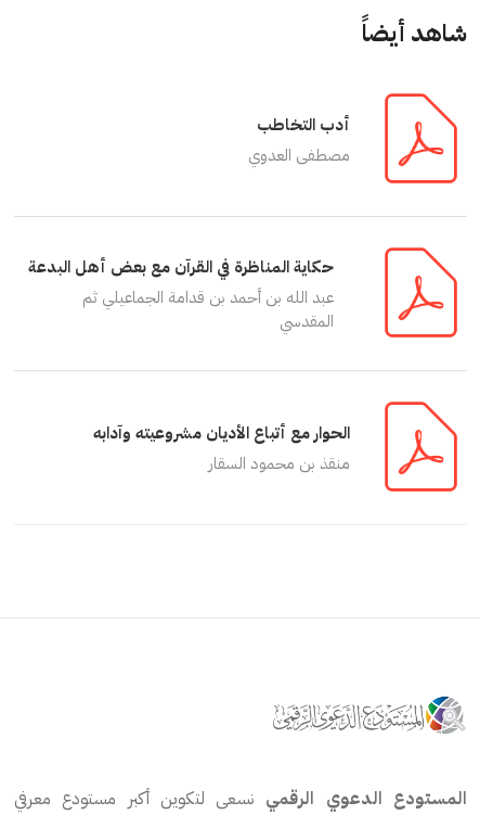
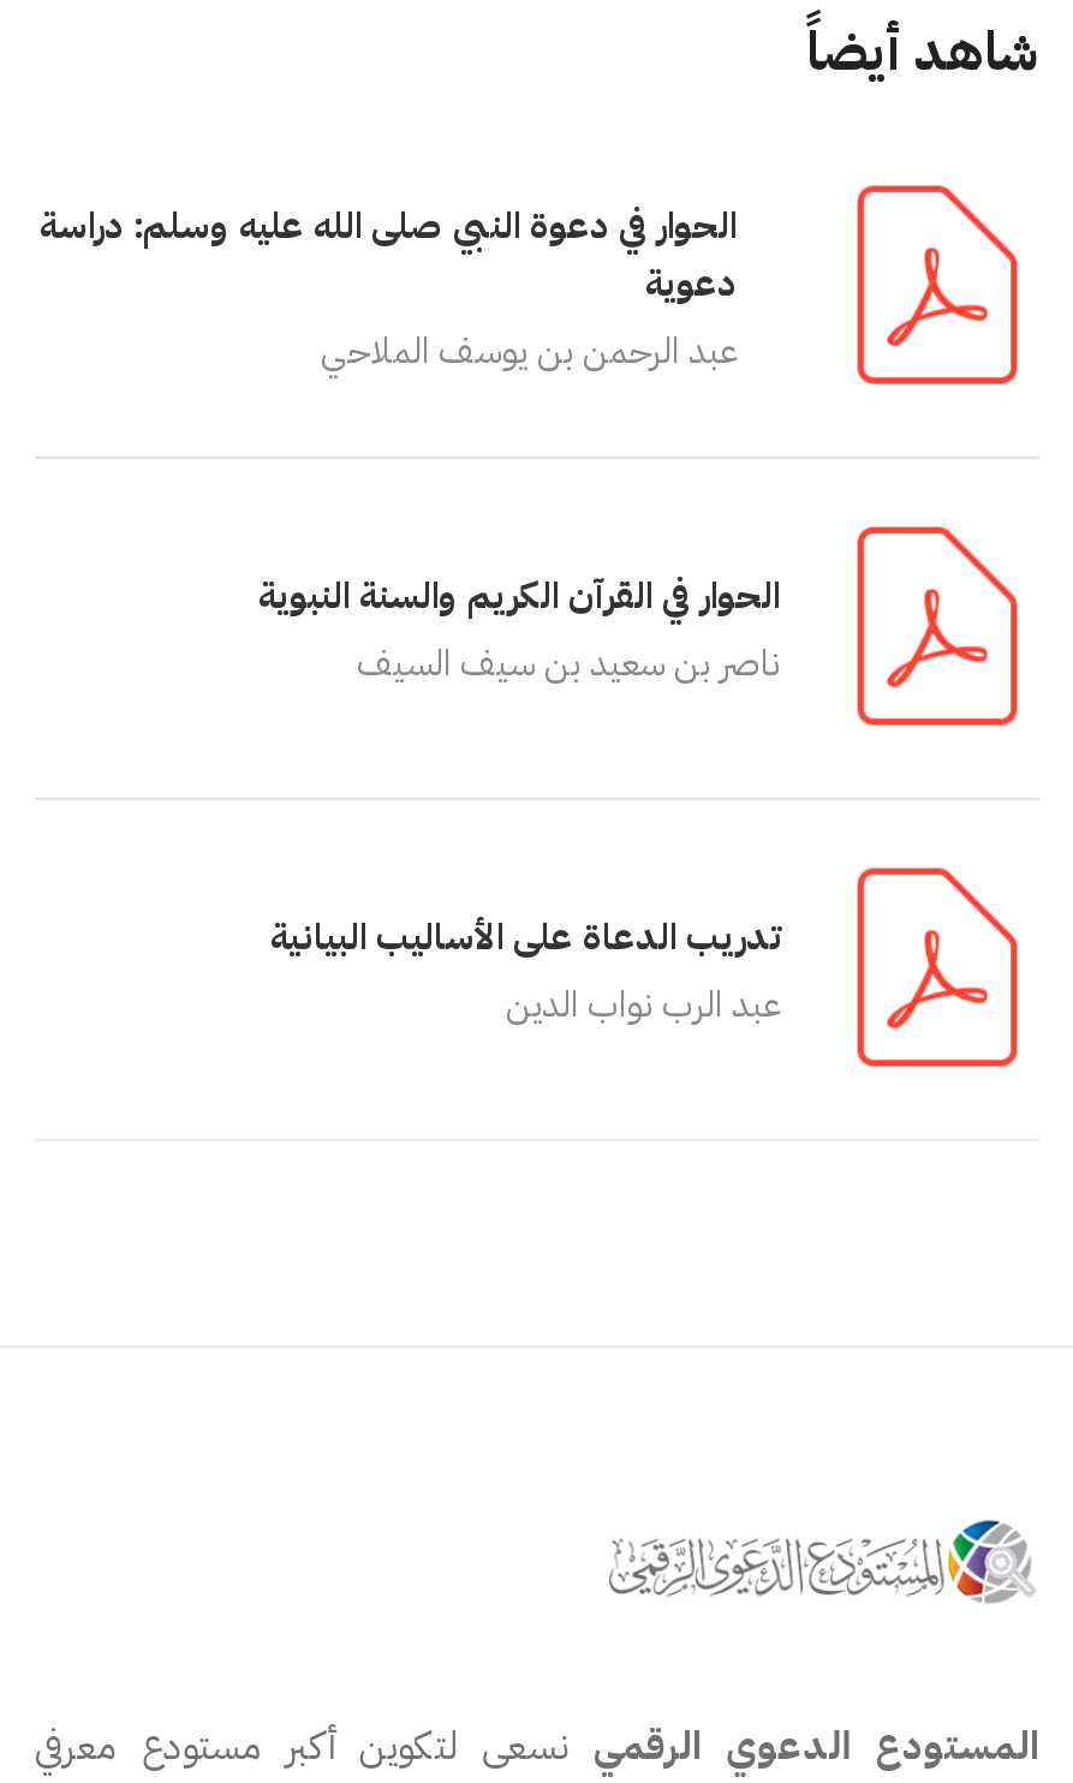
- أدب التخاطب
- مصطفى العدوي
+ الحوار في دعوة النبي صلى الله عليه وسلم: دراسة
+ دعوية
+ عبد الرحمن بن يوسف الملاحي

- حكاية المناظرة في القرآن مع بعض أهل البدعة
- عبد الله بن أحمد بن قدامة الجماعيلي ثم
- المقدسي
+ الحوار في القرآن الكريم والسنة النبوية
+ ناصر بن سعيد بن سيف السيف

- الحوار مع أتباع الأديان مشروعيته وآدابه
- منقذ بن محمود السقار
+ تدريب الدعاة على الأساليب البيانية
+ عبد الرب نواب الدين
